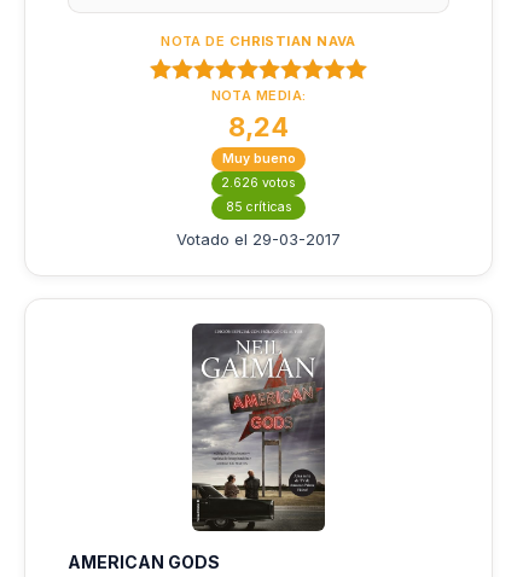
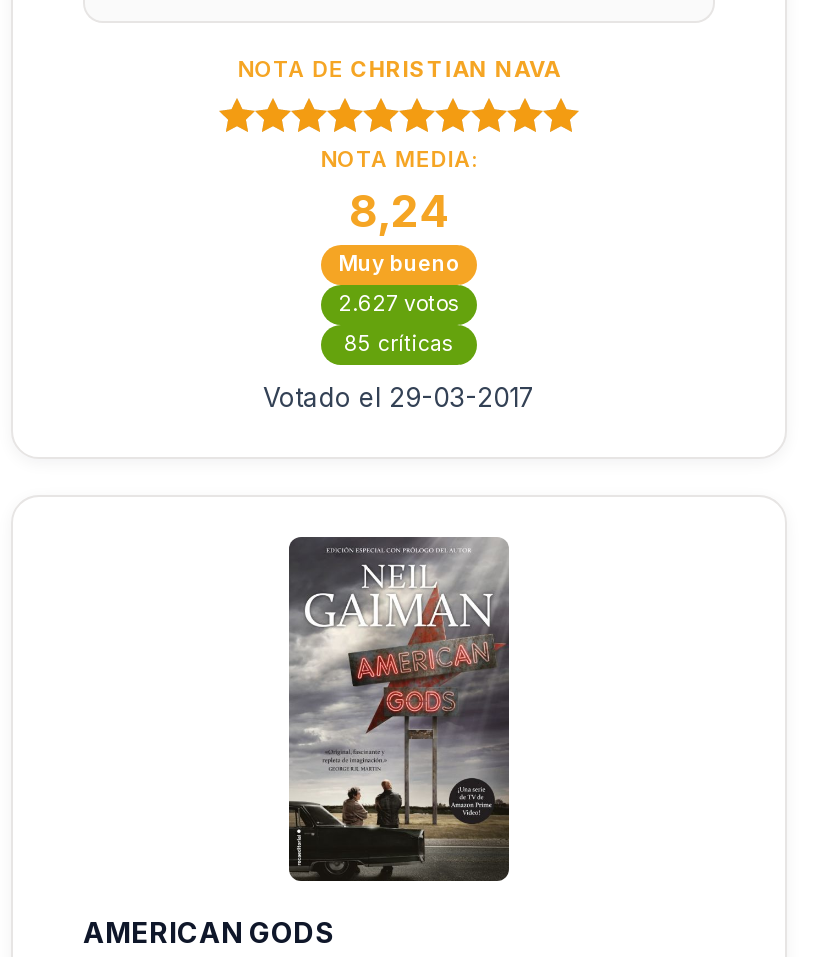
- 2.626 votos
+ 2.627 votos
